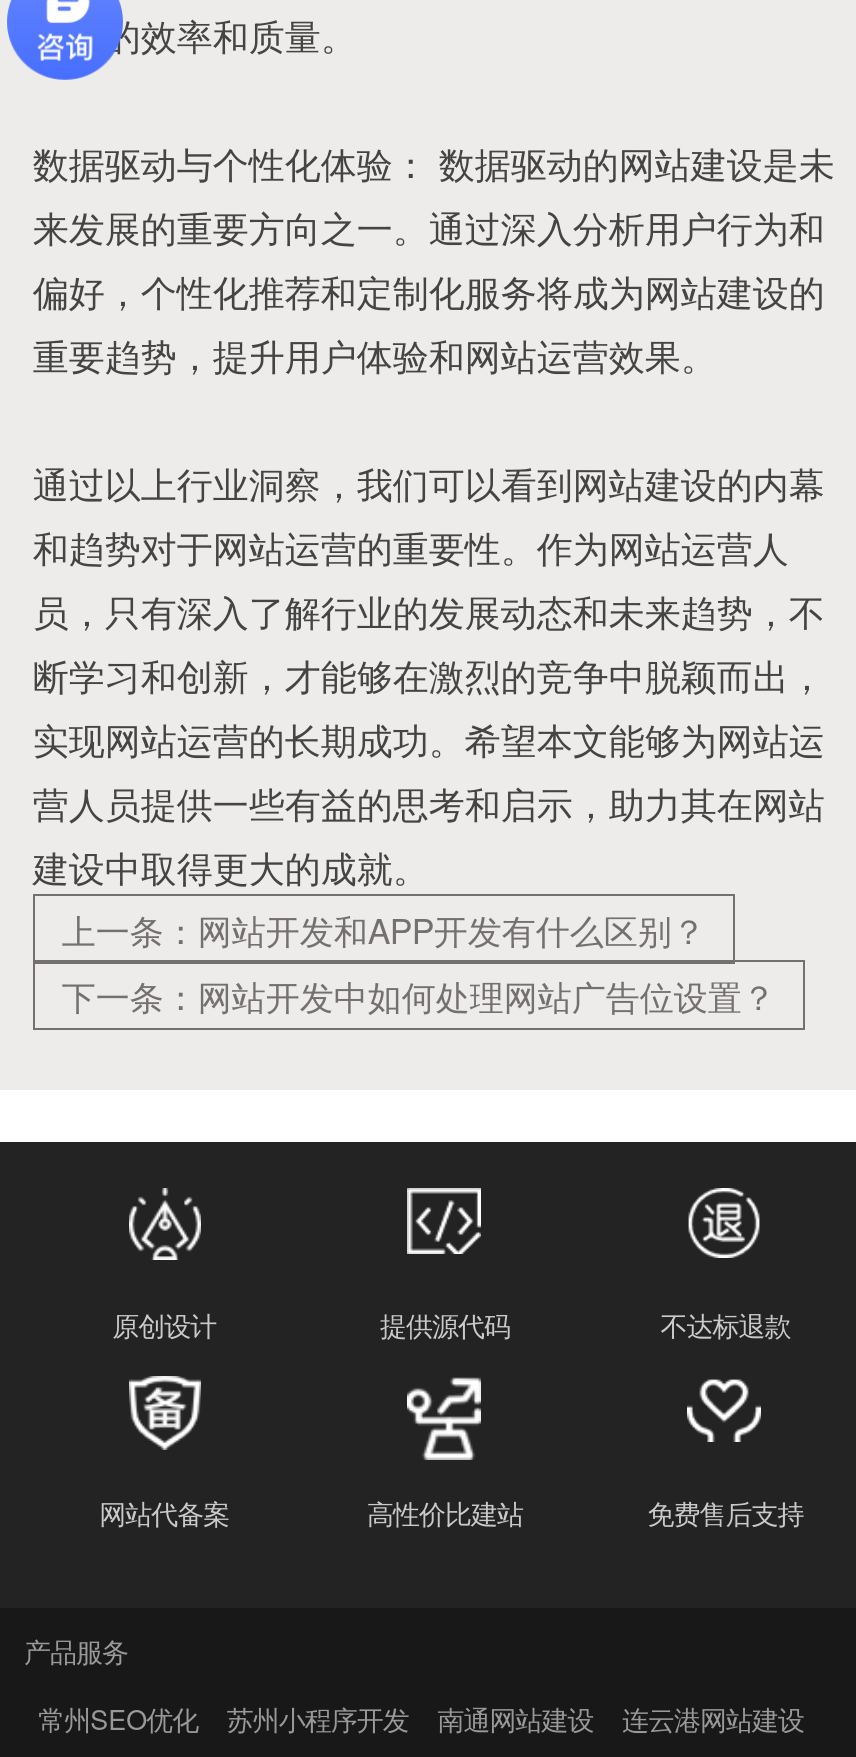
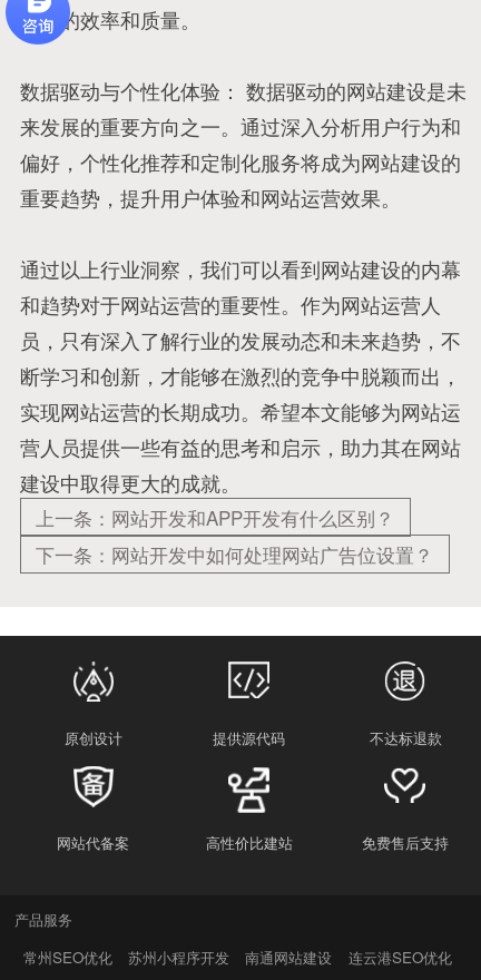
- 连云港网站建设
+ 连云港SEO优化
